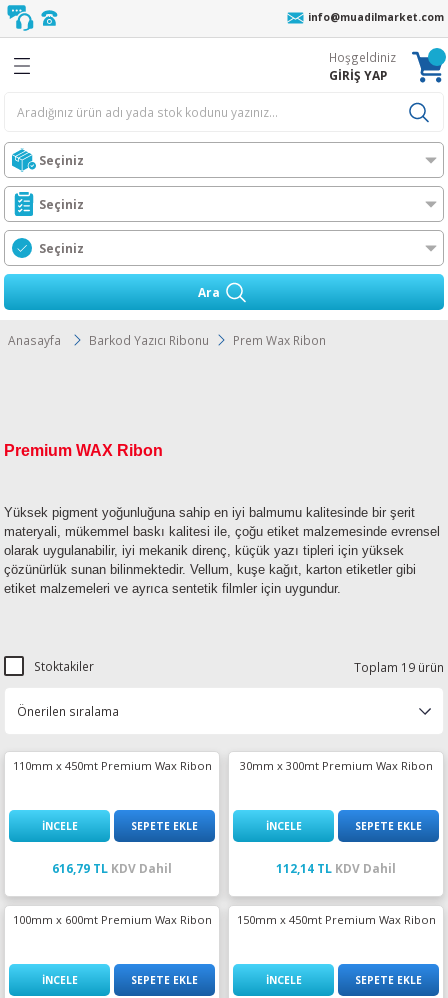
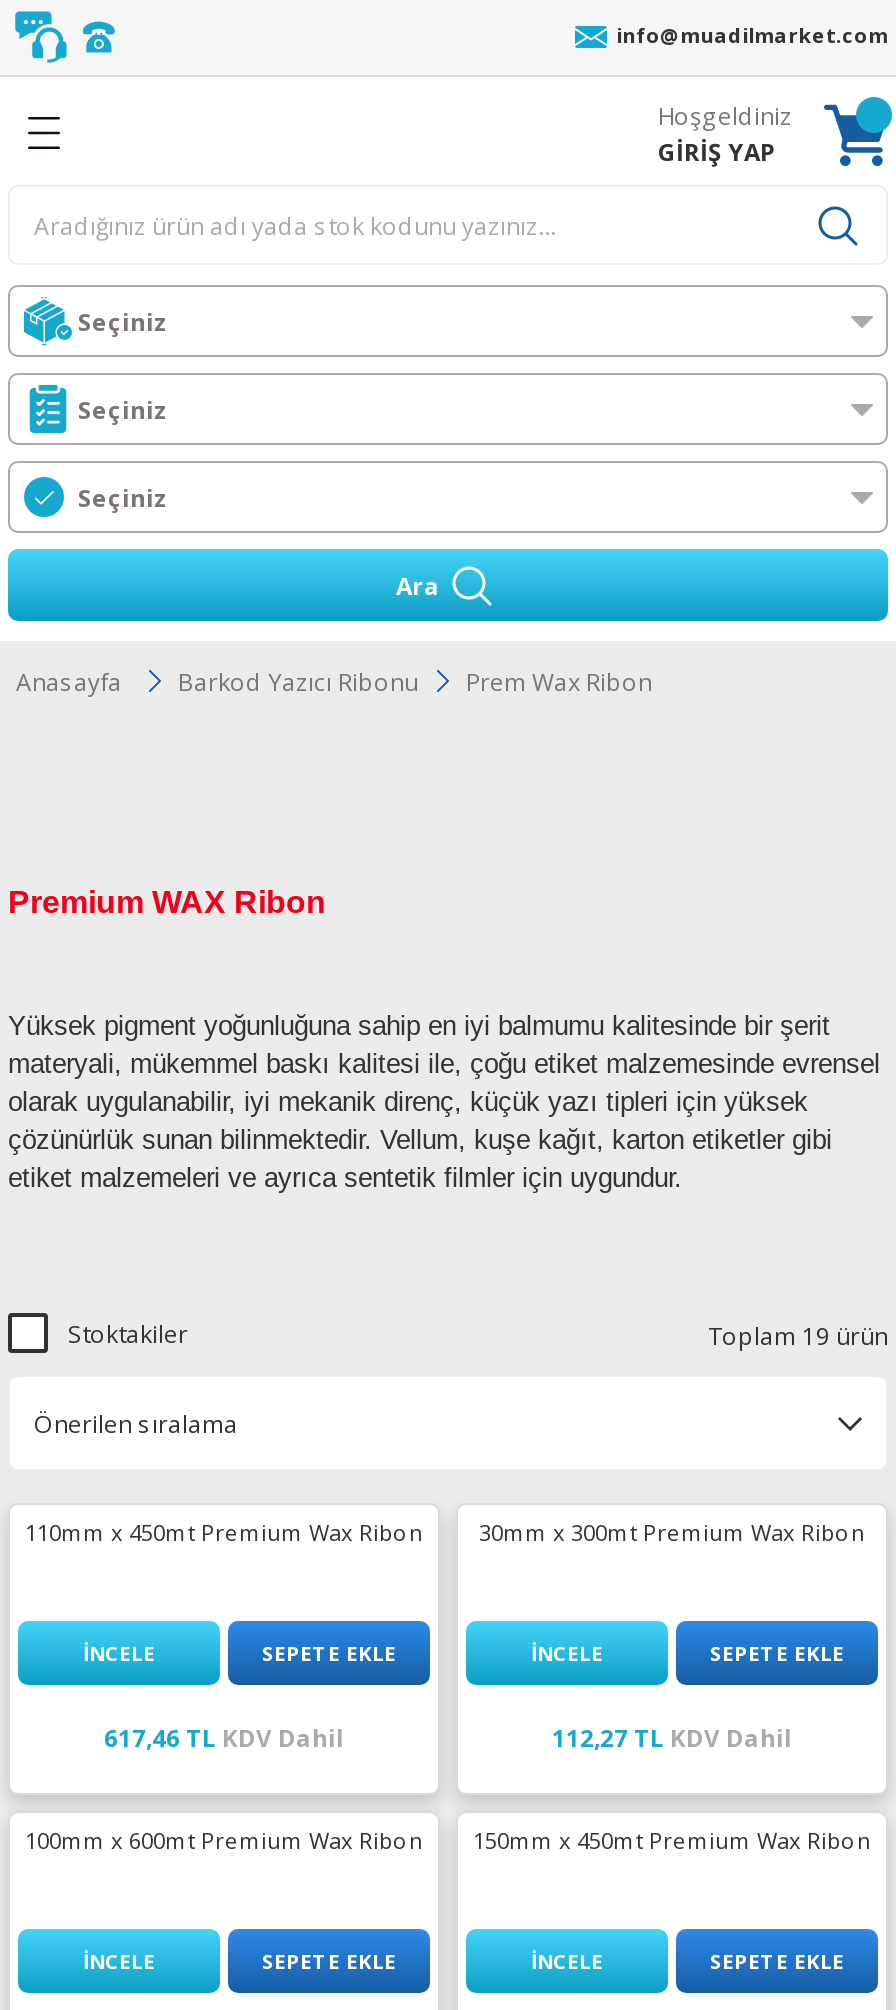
- 616,79 TL KDV Dahil
+ 617,46 TL KDV Dahil

- 112,14 TL KDV Dahil
+ 112,27 TL KDV Dahil
